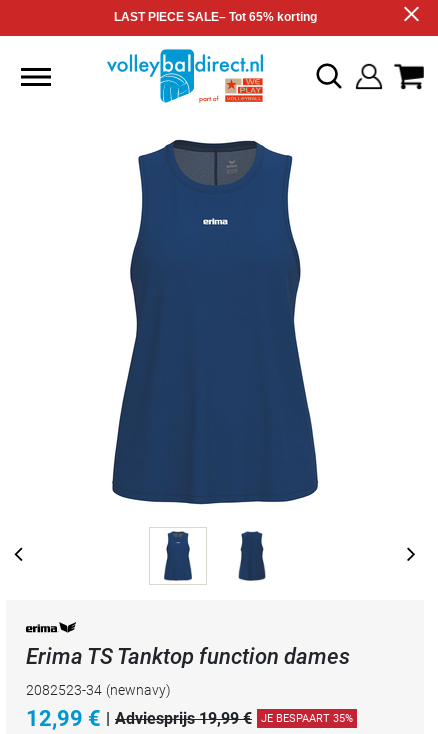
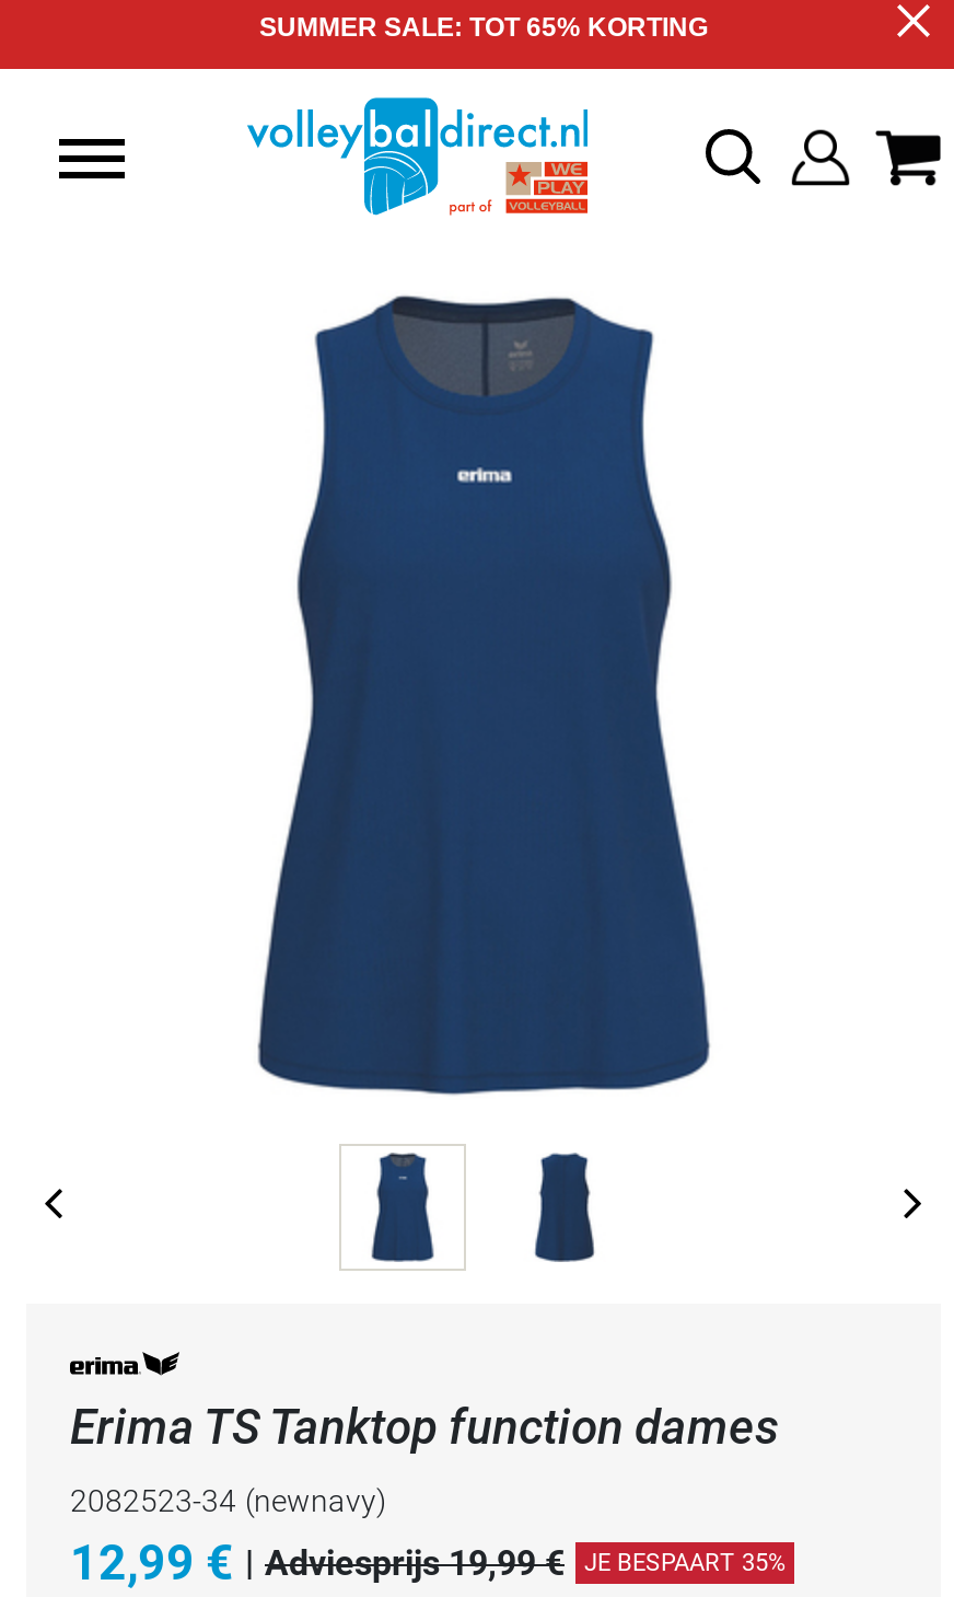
- LAST PIECE SALE– Tot 65% korting
+ SUMMER SALE: TOT 65% KORTING
